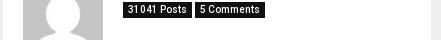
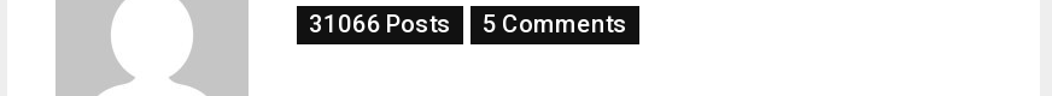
- 31041 Posts 5 Comments
+ 31066 Posts 5 Comments
